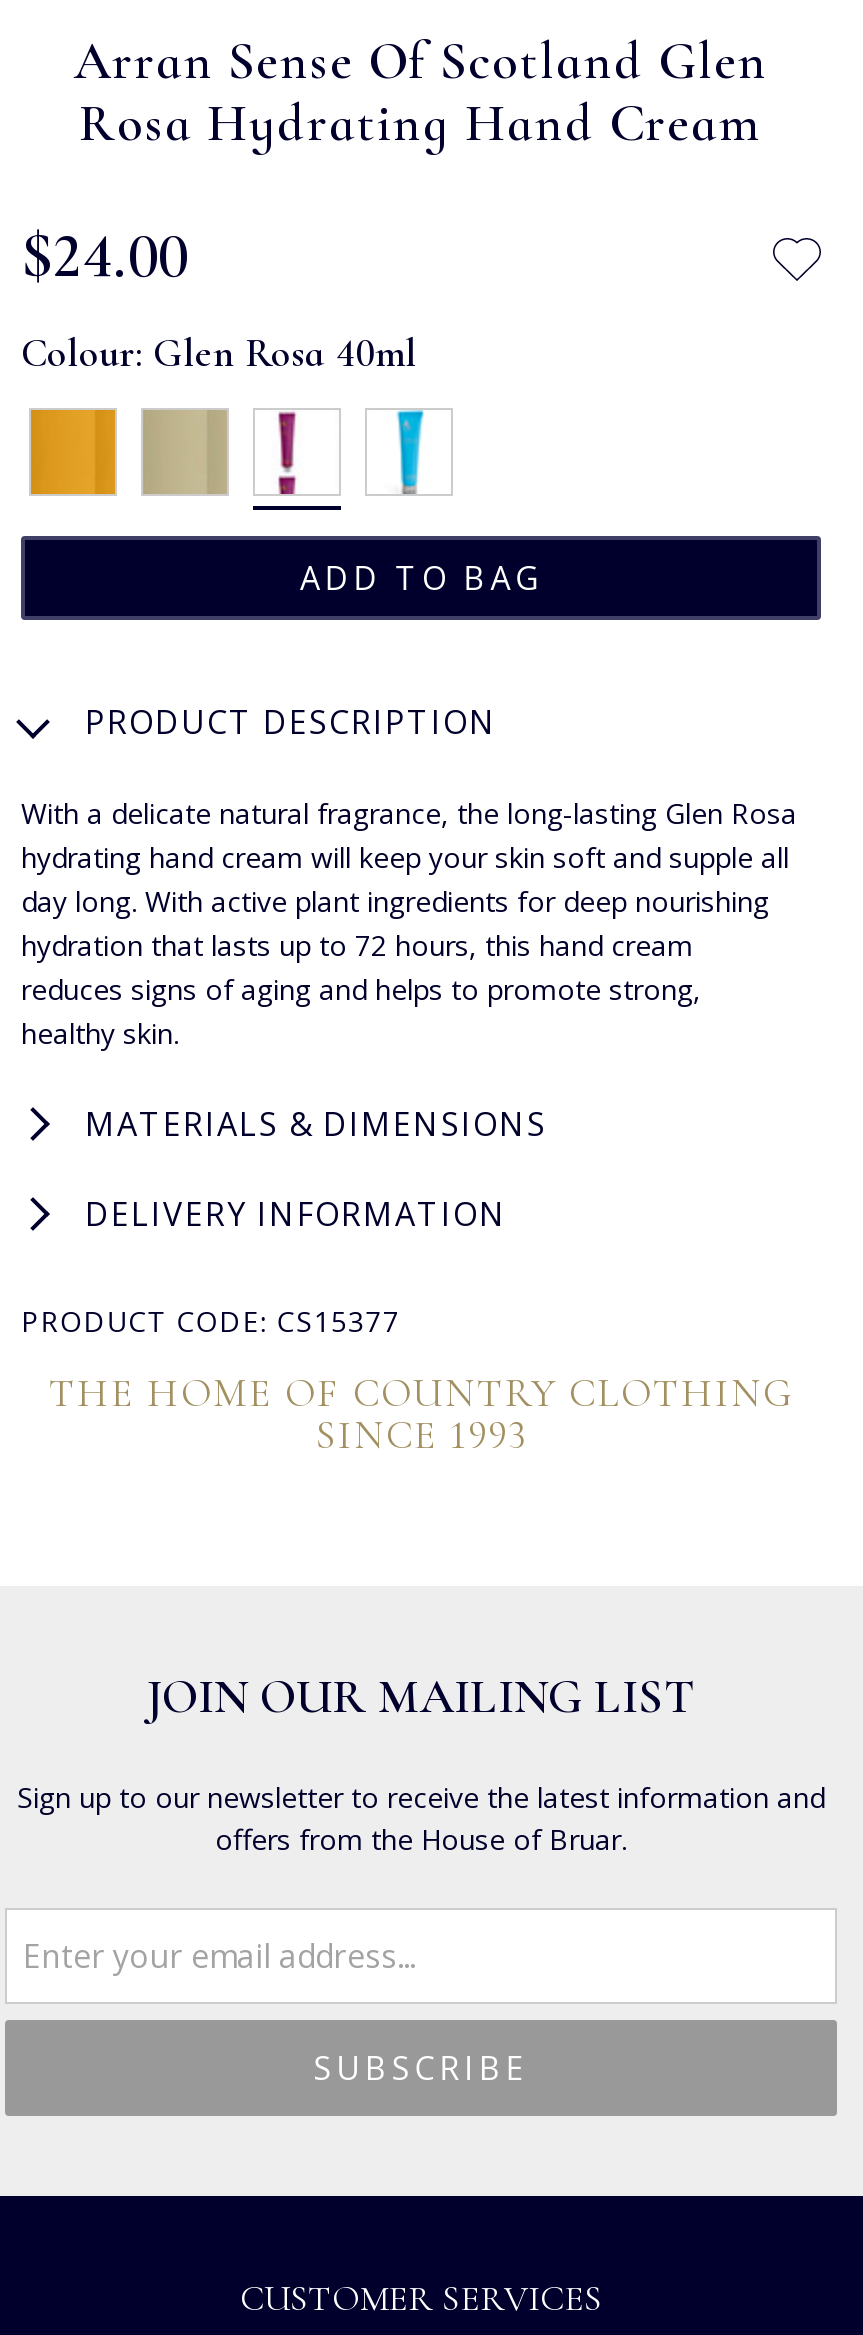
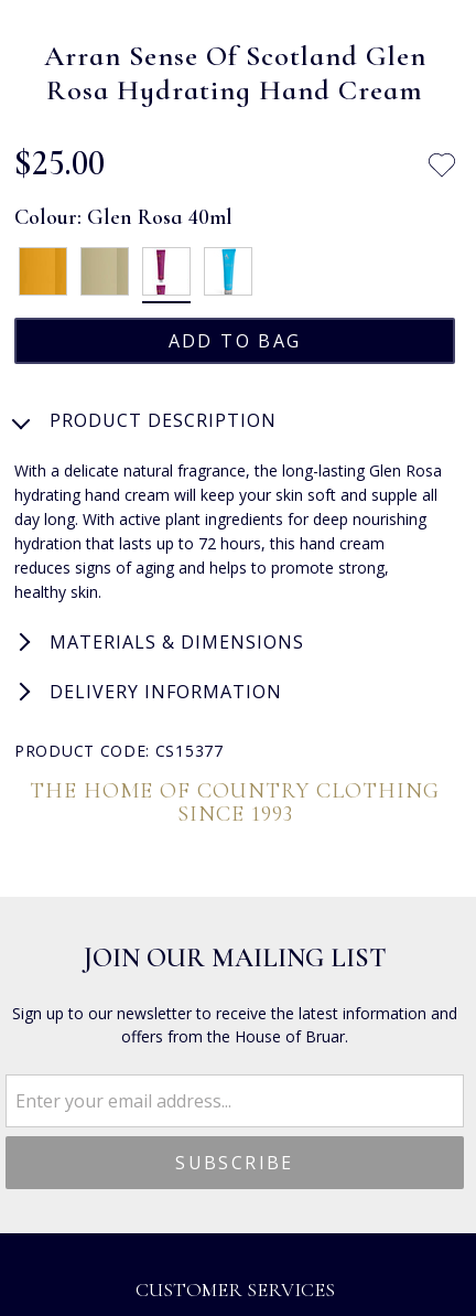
- $‌24.00
+ $‌25.00
